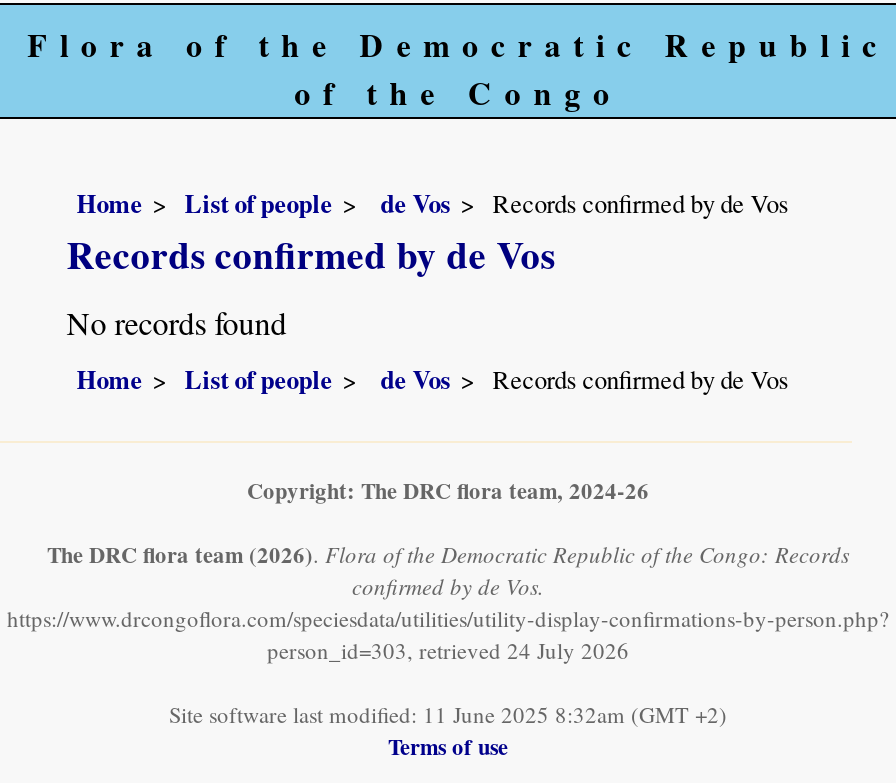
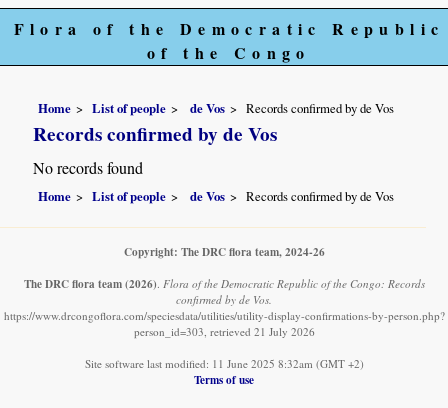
- person_id=303, retrieved 24 July 2026
+ person_id=303, retrieved 21 July 2026
